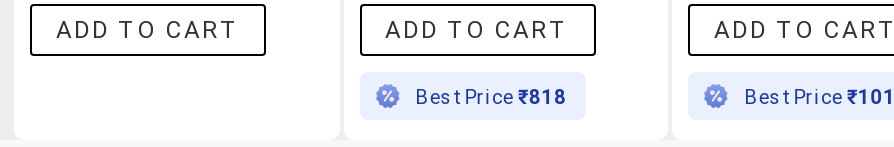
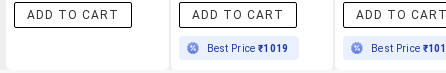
- Best Price ₹818
+ Best Price ₹1019
